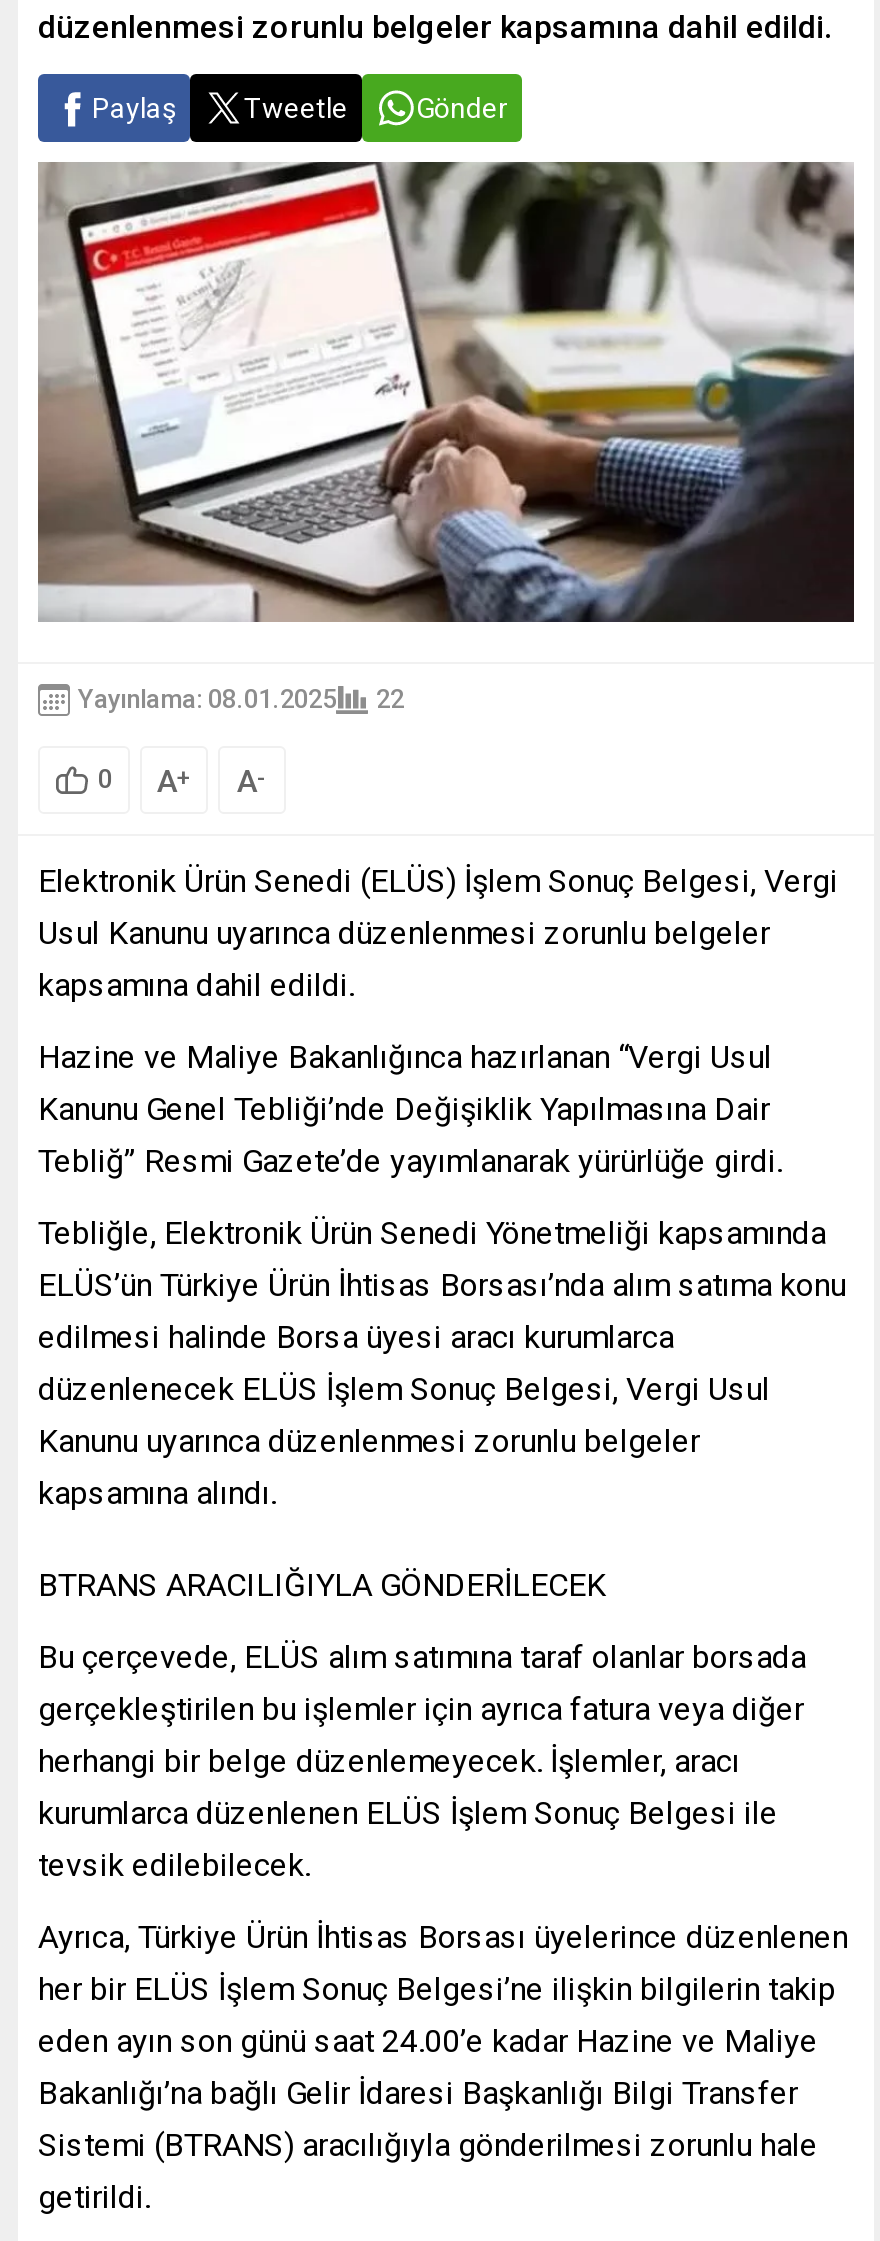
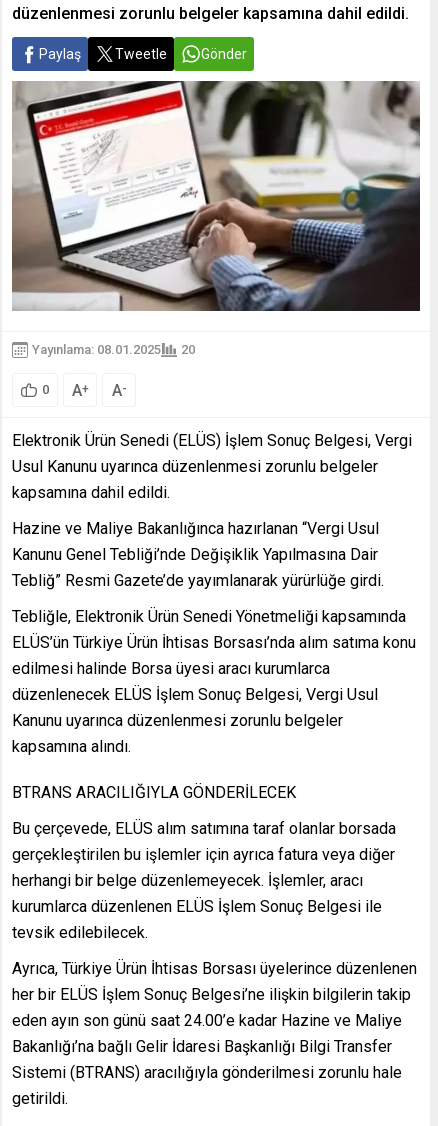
- Yayınlama: 08.01.2025 22
+ Yayınlama: 08.01.2025 20
